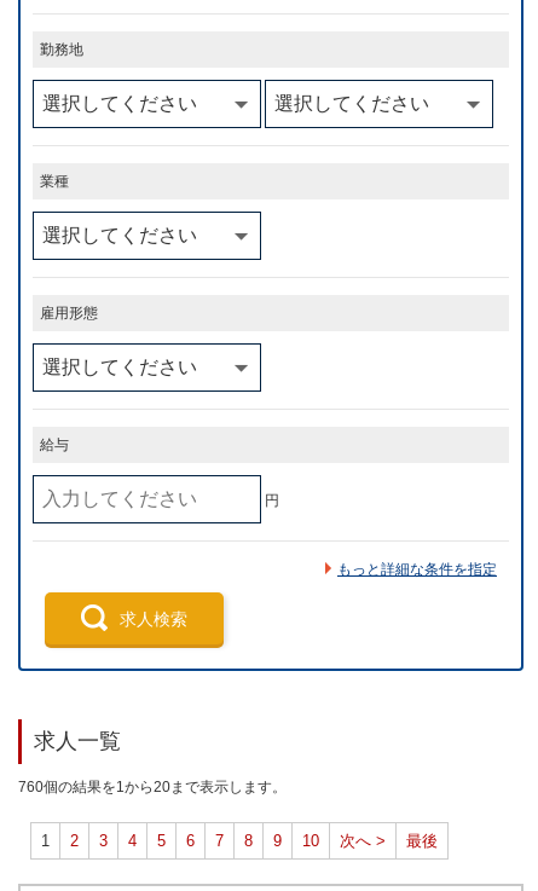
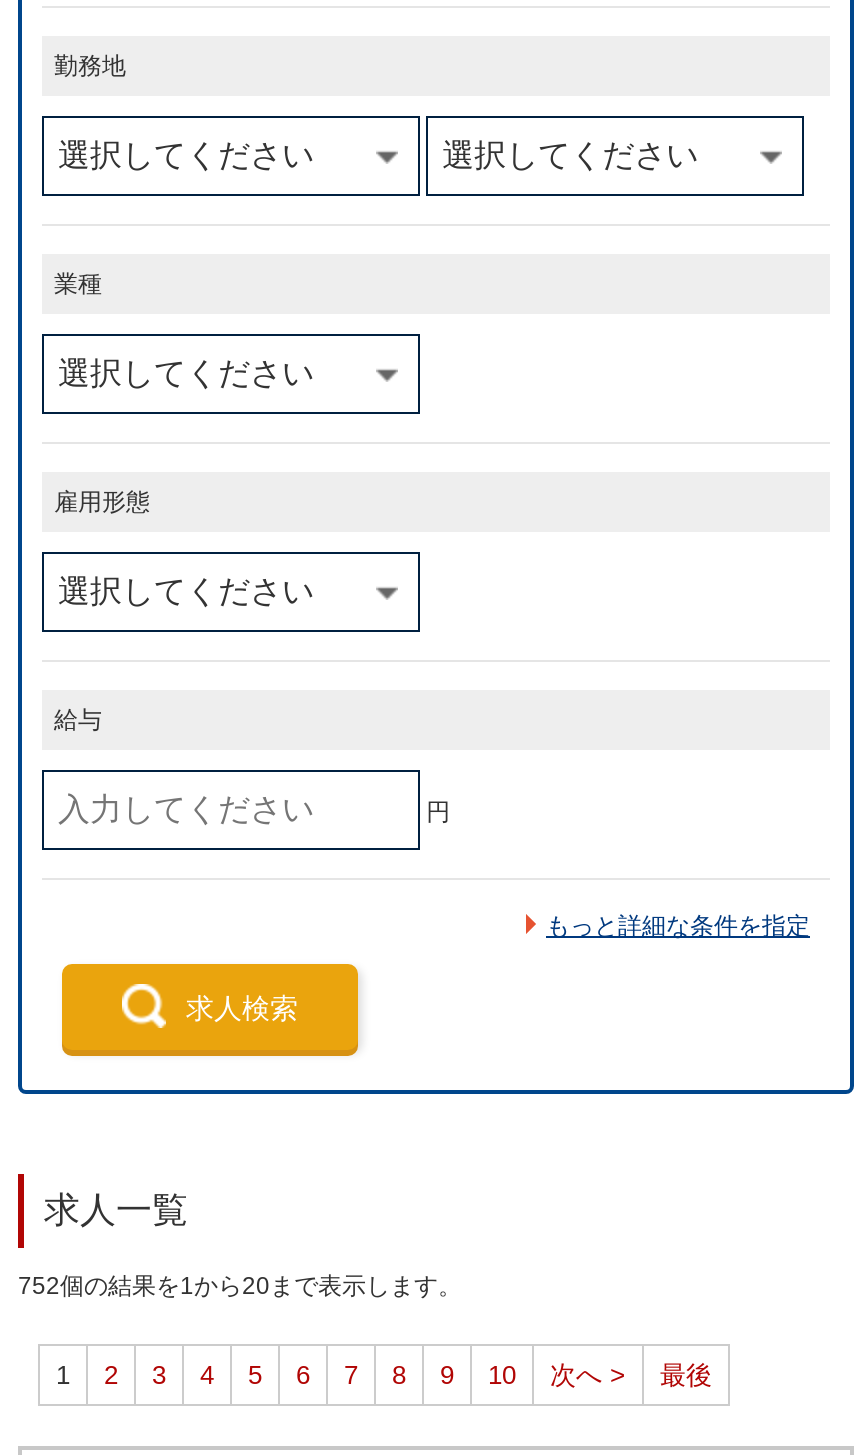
- 760個の結果を1から20まで表示します。
+ 752個の結果を1から20まで表示します。
